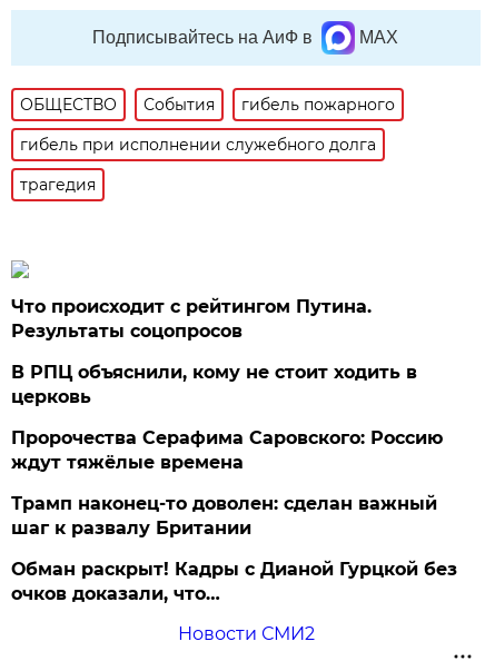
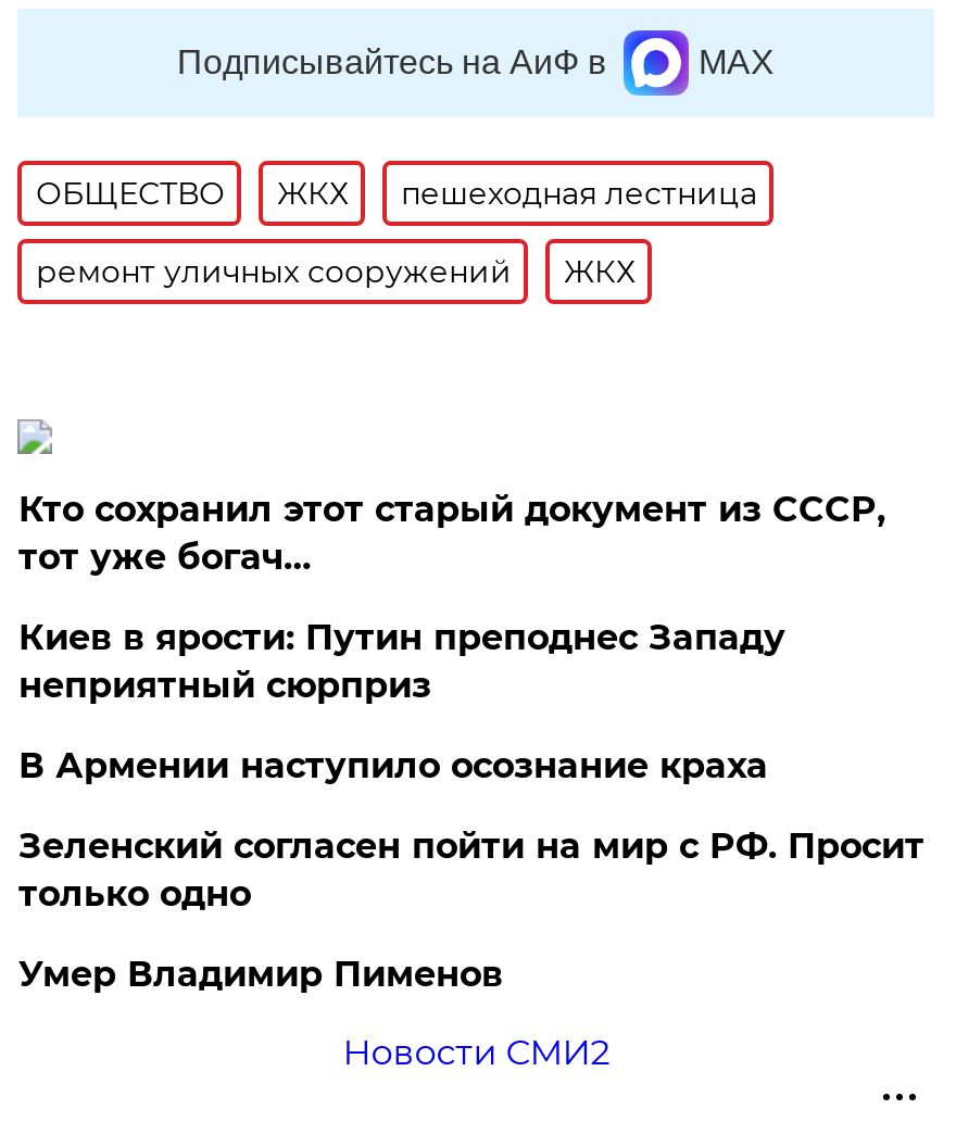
- События
- гибель пожарного
- гибель при исполнении служебного долга
- трагедия
+ ЖКХ
+ пешеходная лестница
+ ремонт уличных сооружений
+ ЖКХ

- Что происходит с рейтингом Путина.
- Результаты соцопросов
- В РПЦ объяснили, кому не стоит ходить в
- церковь
- Пророчества Серафима Саровского: Россию
- ждут тяжёлые времена
- Трамп наконец-то доволен: сделан важный
- шаг к развалу Британии
- Обман раскрыт! Кадры с Дианой Гурцкой без
- очков доказали, что…
+ Кто сохранил этот старый документ из СССР,
+ тот уже богач…
+ Киев в ярости: Путин преподнес Западу
+ неприятный сюрприз
+ В Армении наступило осознание краха
+ Зеленский согласен пойти на мир с РФ. Просит
+ только одно
+ Умер Владимир Пименов
